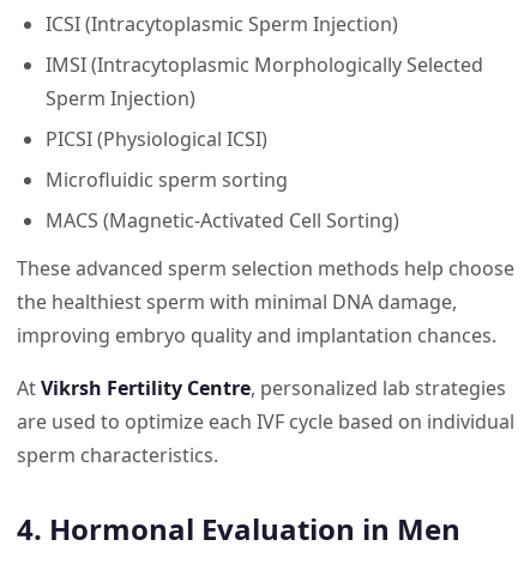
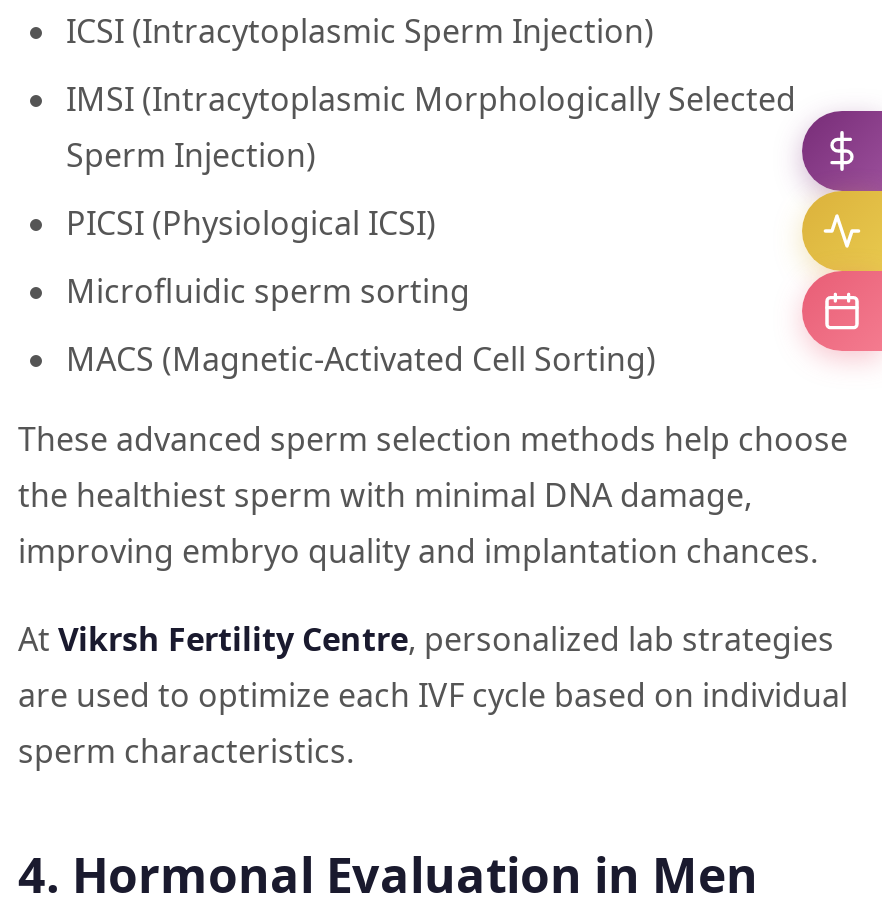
+ [image]
